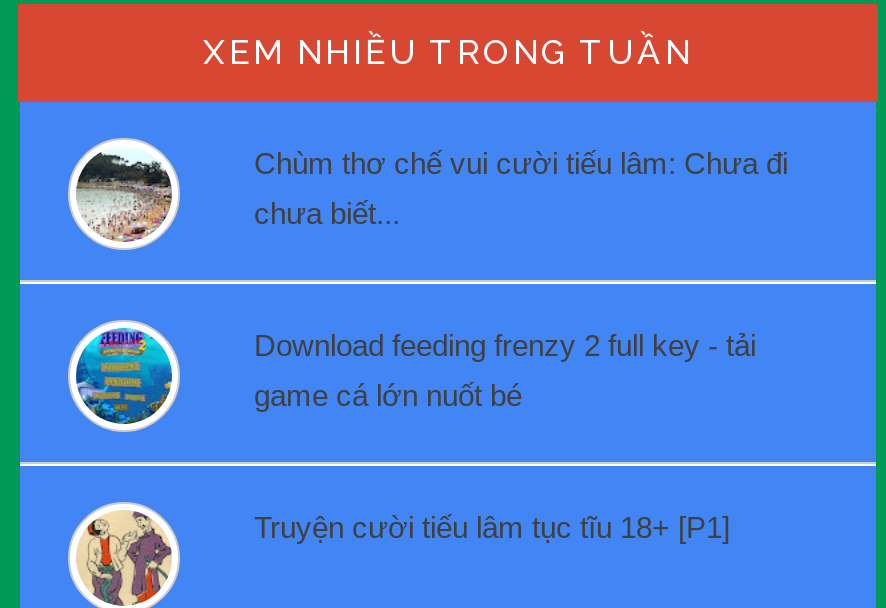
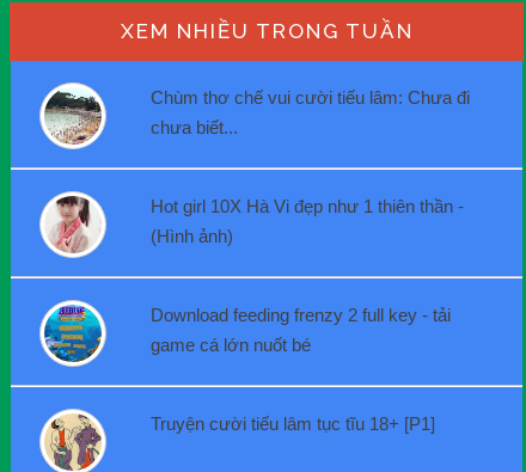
+ [image]

+ Hot girl 10X Hà Vi đẹp như 1 thiên thần -
+ (Hình ảnh)
